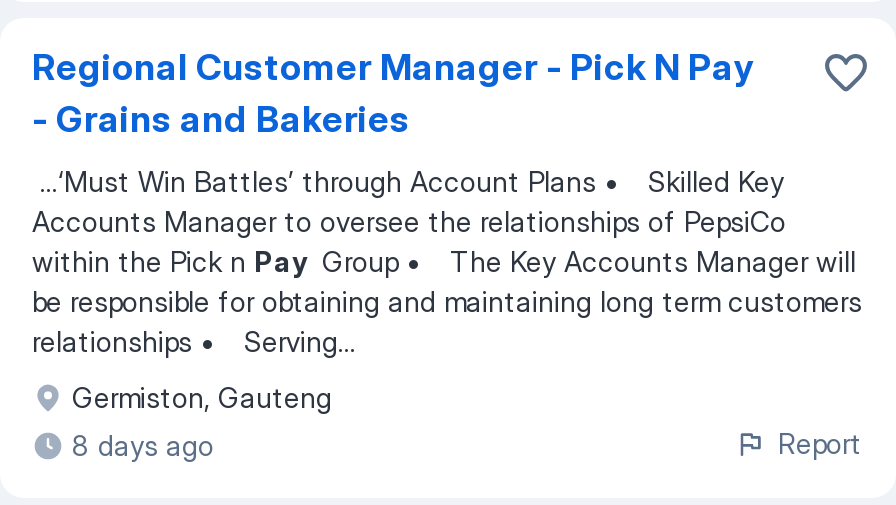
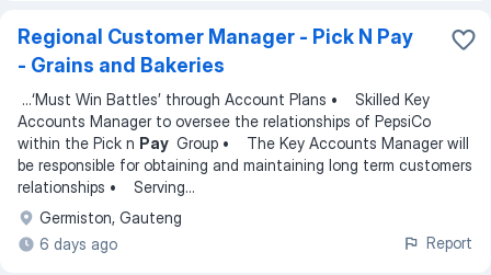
- 8 days ago
+ 6 days ago
